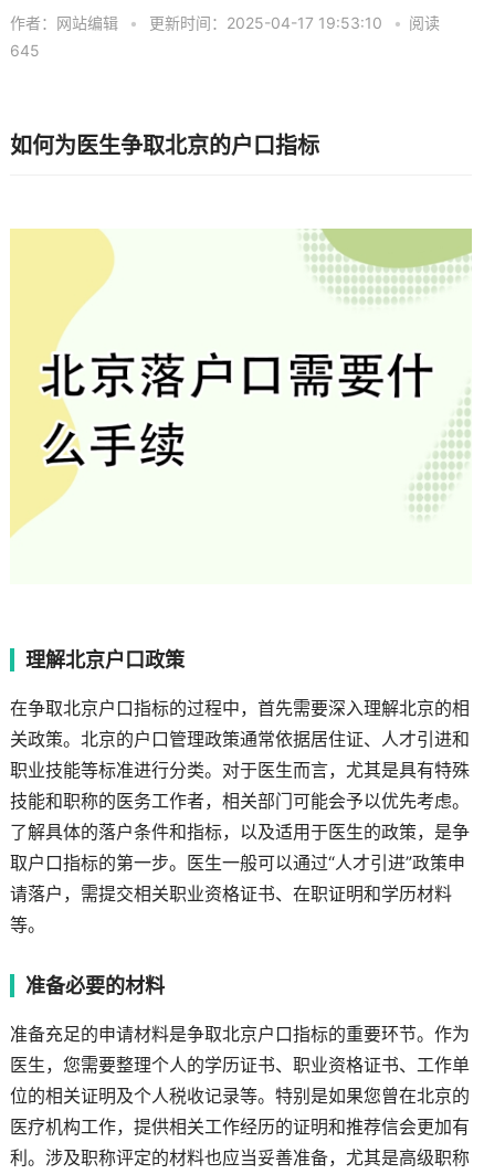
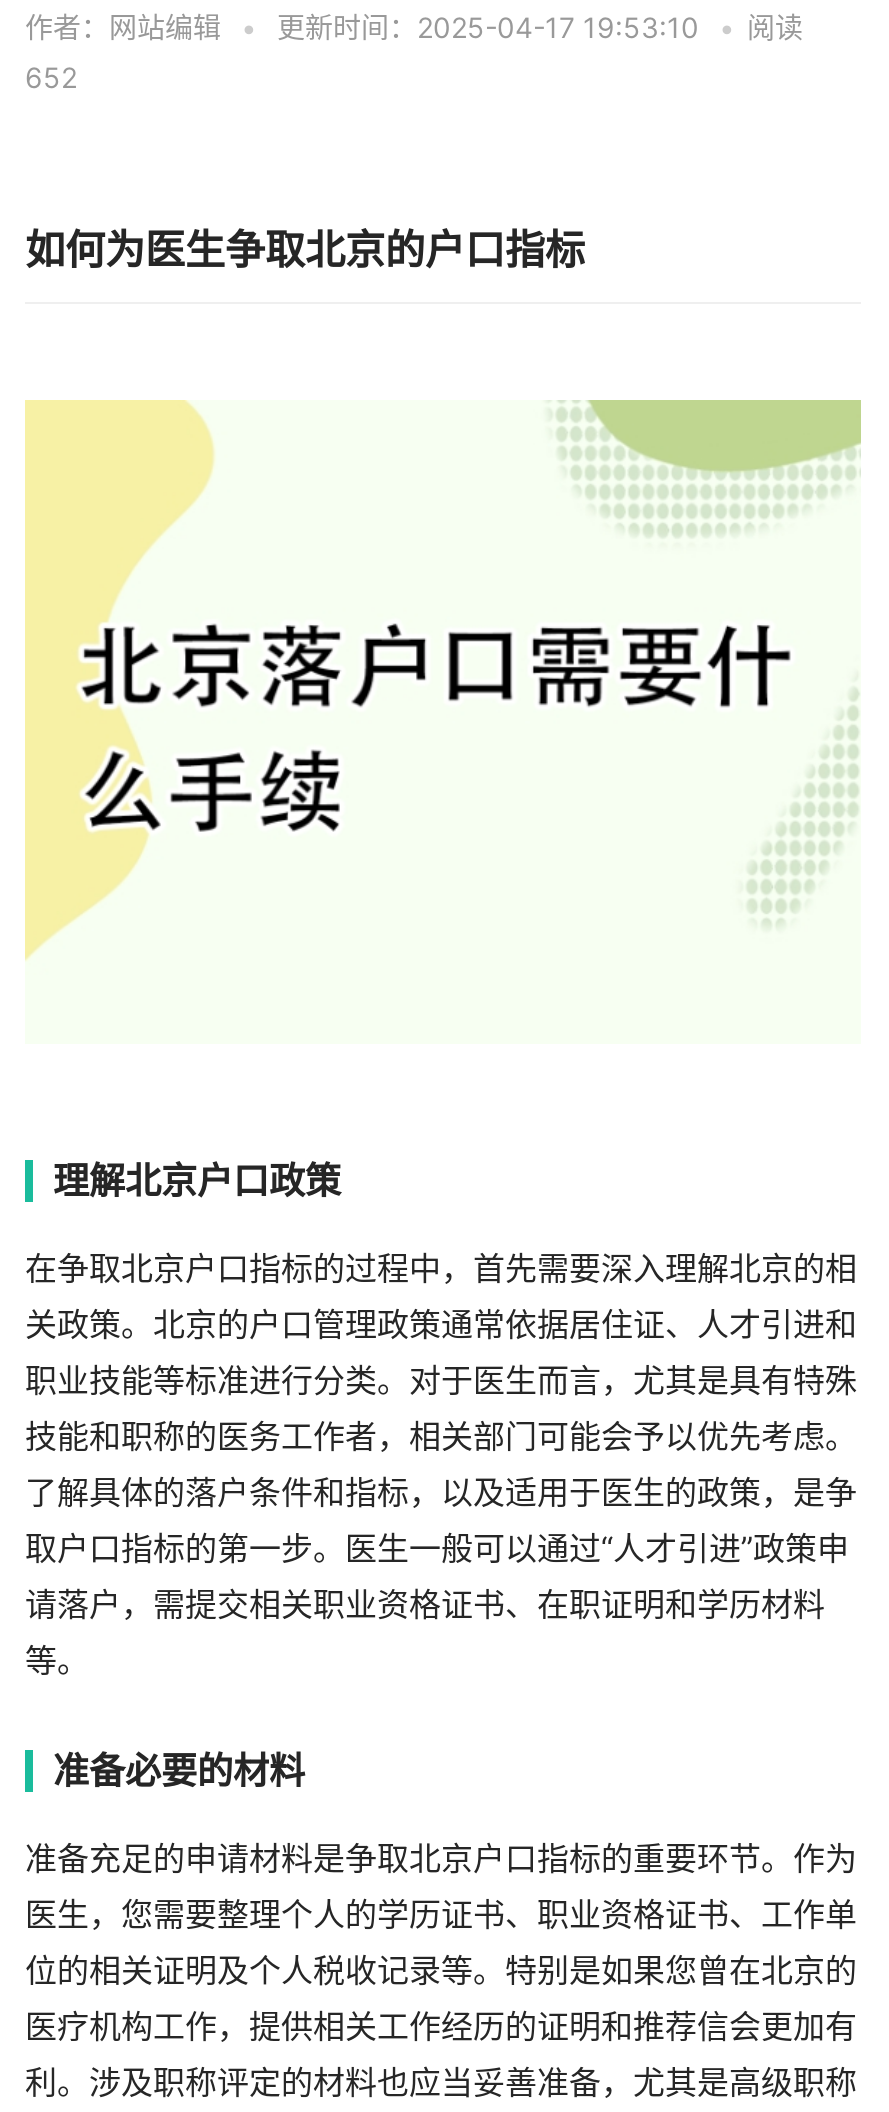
- 645
+ 652
